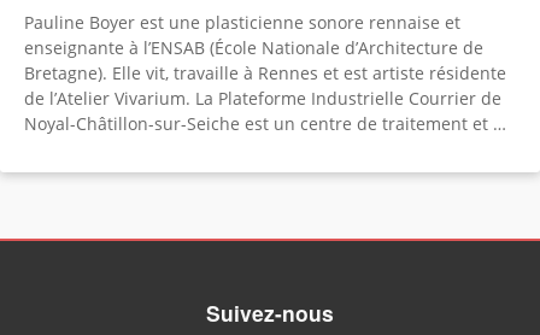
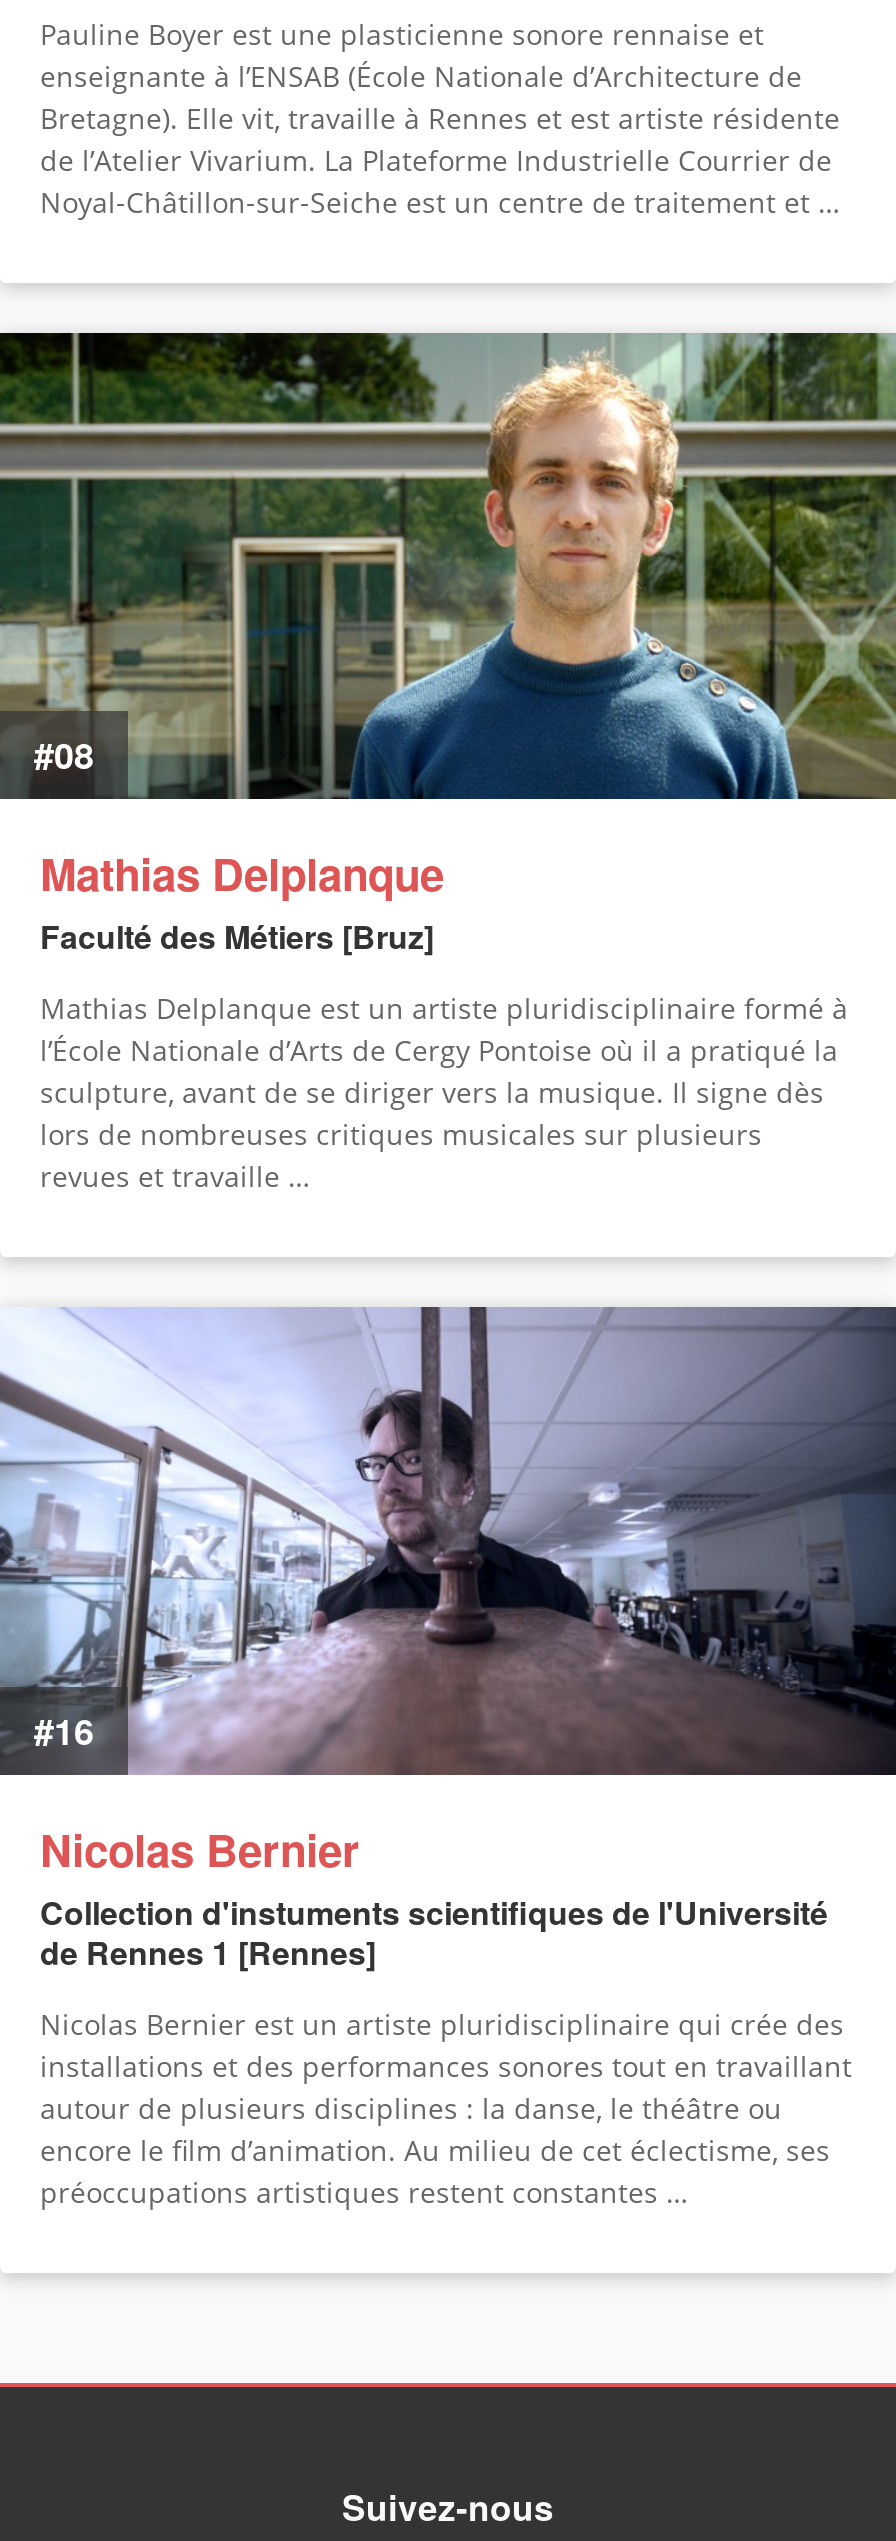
+ [image]
+ #08
+ Mathias Delplanque
+ Faculté des Métiers [Bruz]
+ Mathias Delplanque est un artiste pluridisciplinaire formé à
+ l’École Nationale d’Arts de Cergy Pontoise où il a pratiqué la
+ sculpture, avant de se diriger vers la musique. Il signe dès
+ lors de nombreuses critiques musicales sur plusieurs
+ revues et travaille …

+ [image]
+ #16
+ Nicolas Bernier
+ Collection d'instuments scientifiques de l'Université
+ de Rennes 1 [Rennes]
+ Nicolas Bernier est un artiste pluridisciplinaire qui crée des
+ installations et des performances sonores tout en travaillant
+ autour de plusieurs disciplines : la danse, le théâtre ou
+ encore le film d’animation. Au milieu de cet éclectisme, ses
+ préoccupations artistiques restent constantes …
